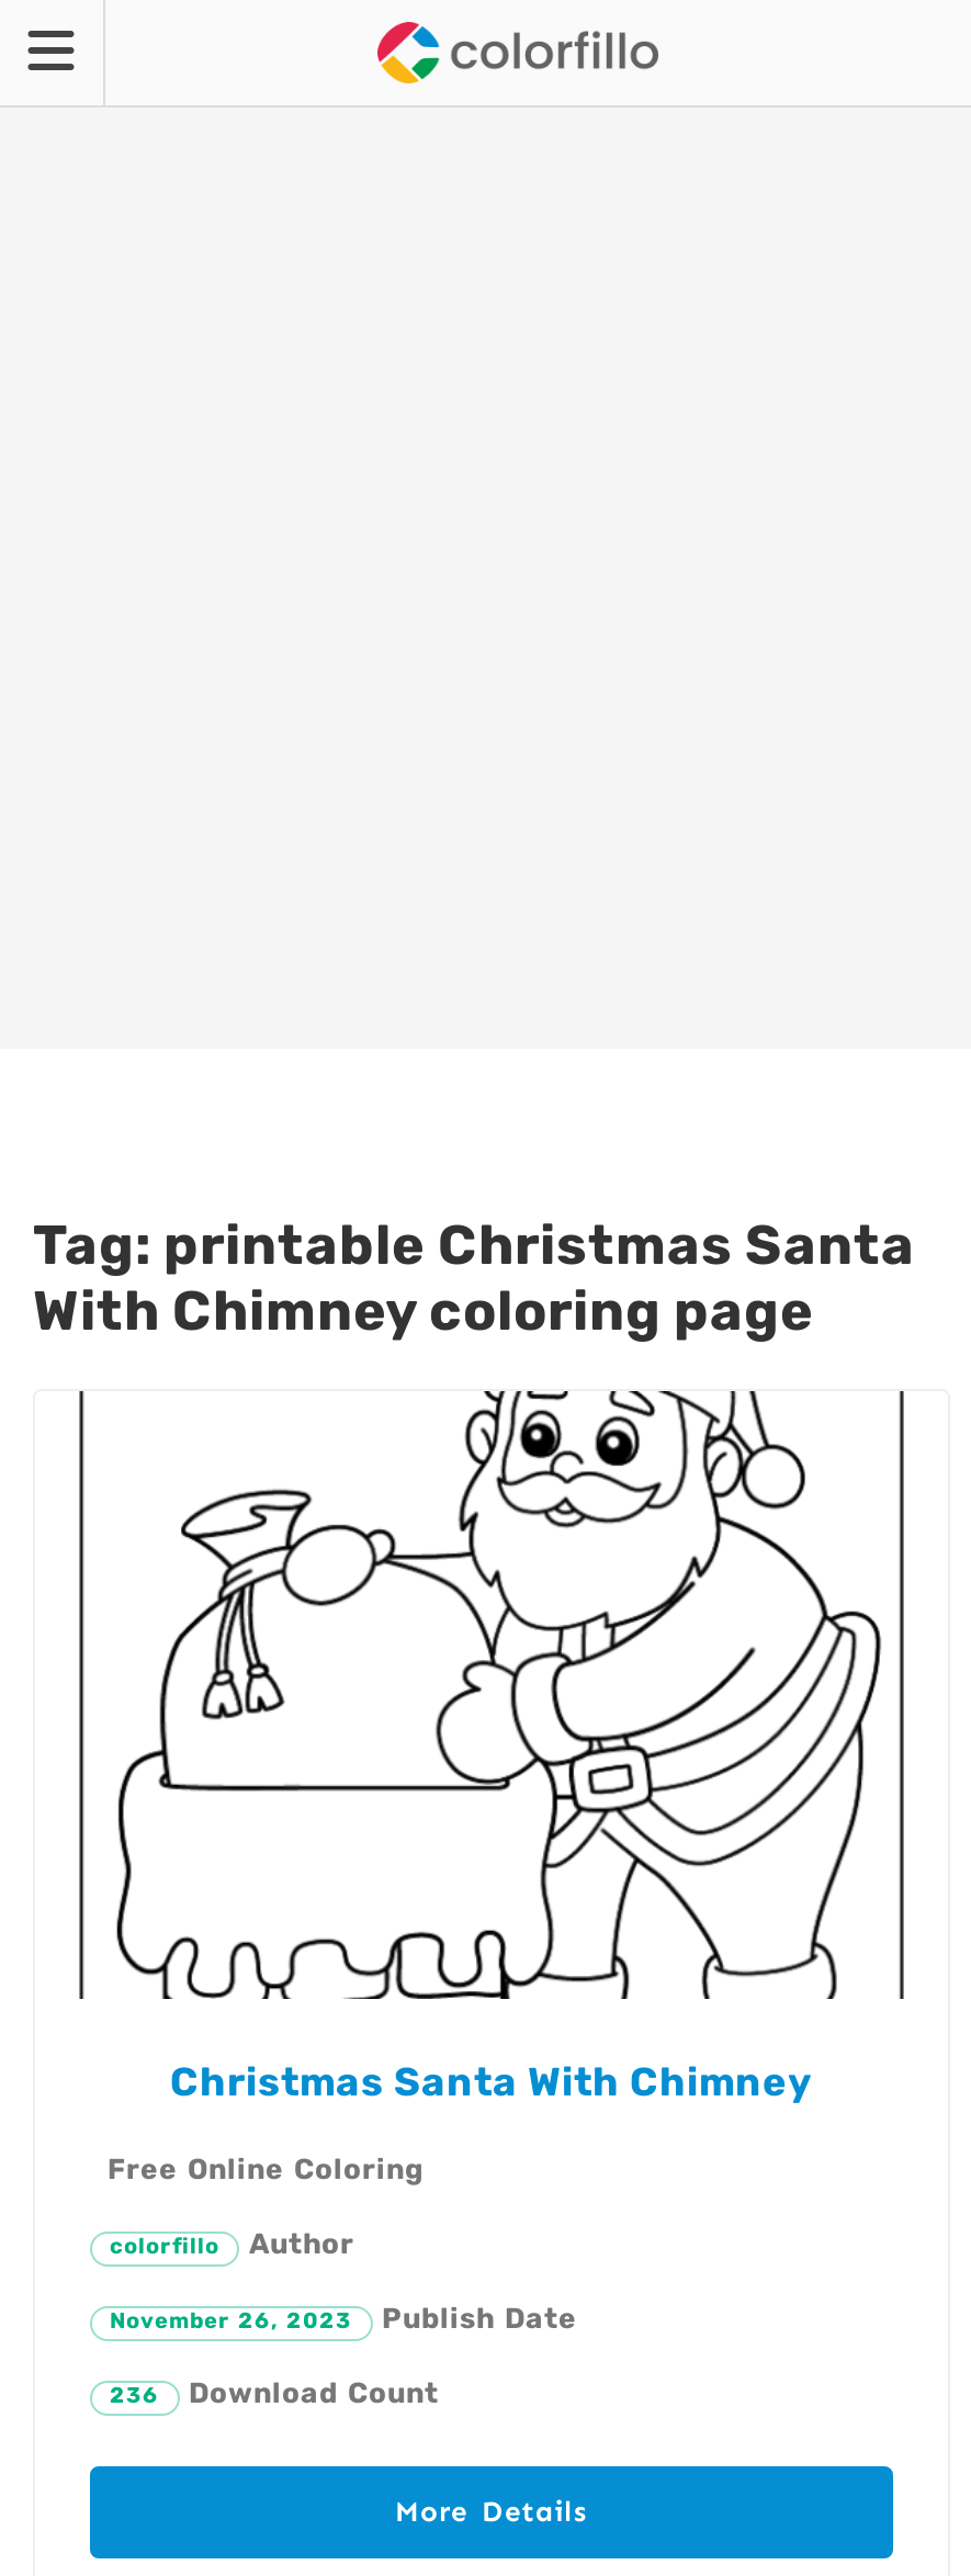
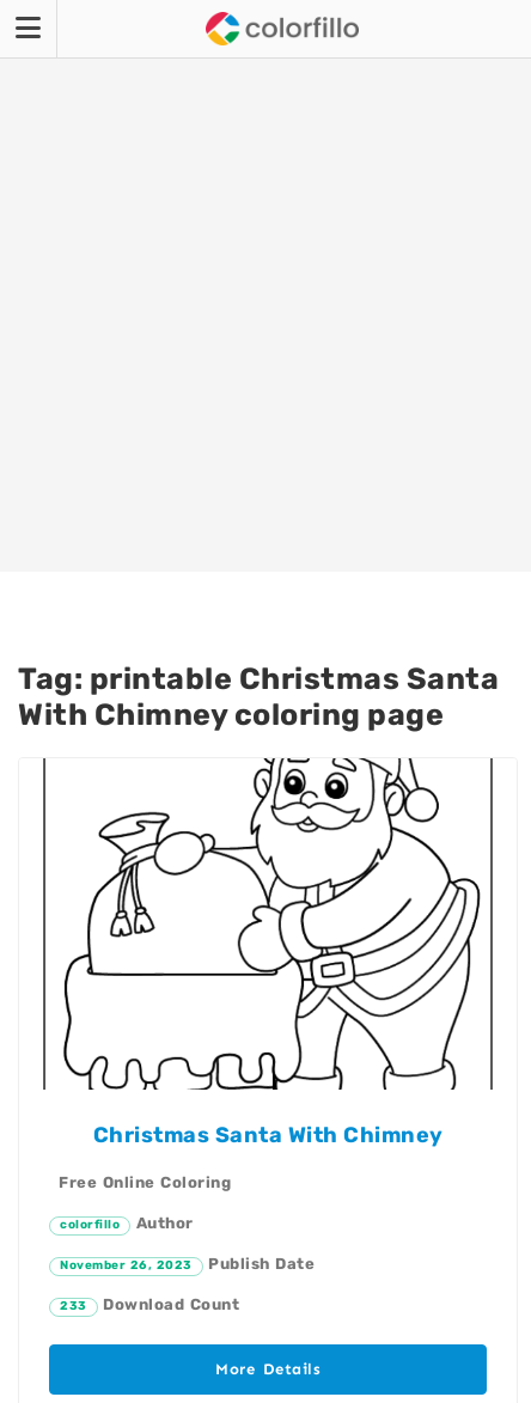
- 236 Download Count
+ 233 Download Count
